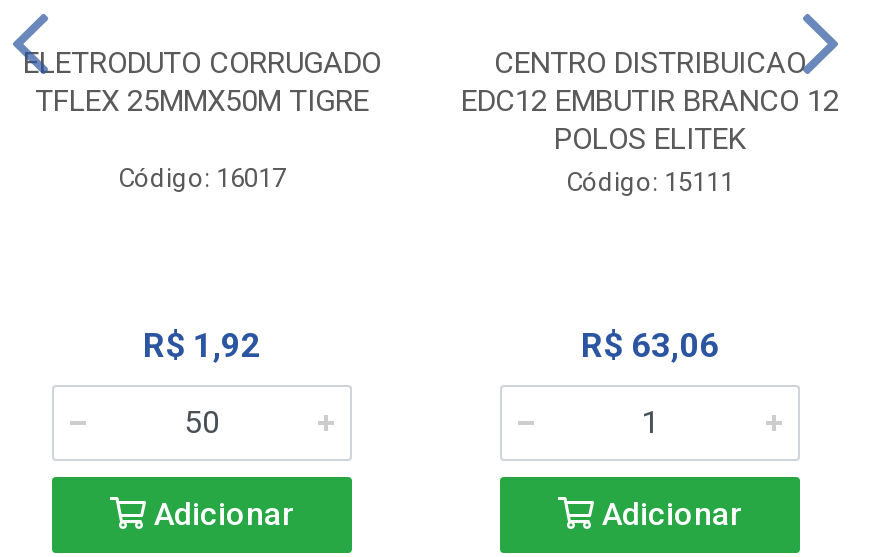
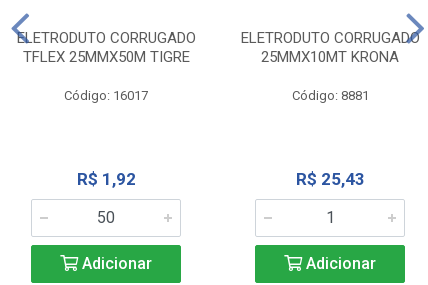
- CENTRO DISTRIBUICAO
- EDC12 EMBUTIR BRANCO 12
- POLOS ELITEK
- Código: 15111
+ ELETRODUTO CORRUGADO
+ 25MMX10MT KRONA
+ Código: 8881

- R$ 63,06
+ R$ 25,43
